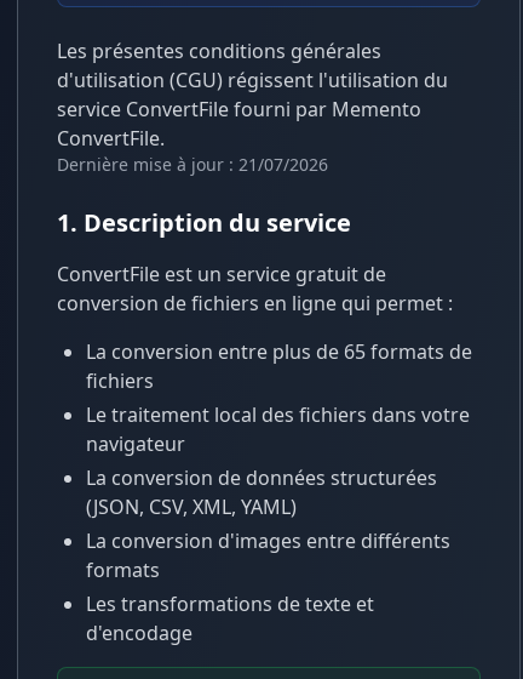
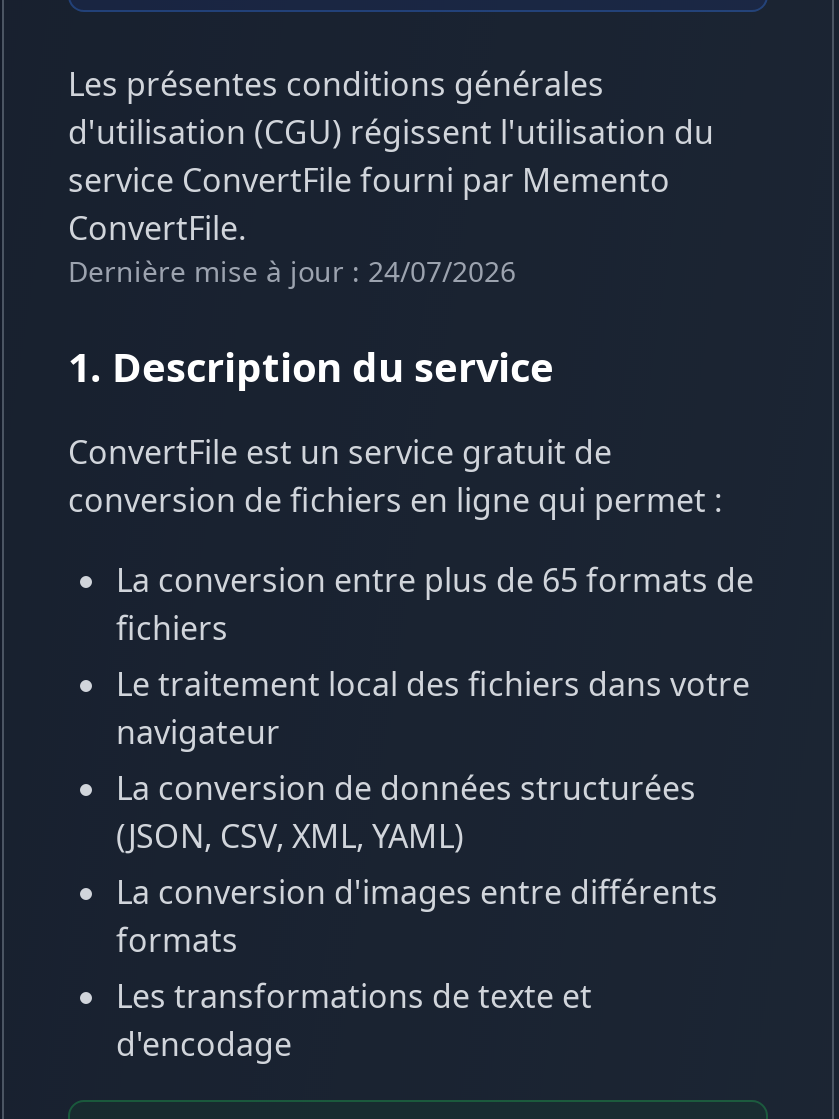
- Dernière mise à jour : 21/07/2026
+ Dernière mise à jour : 24/07/2026
